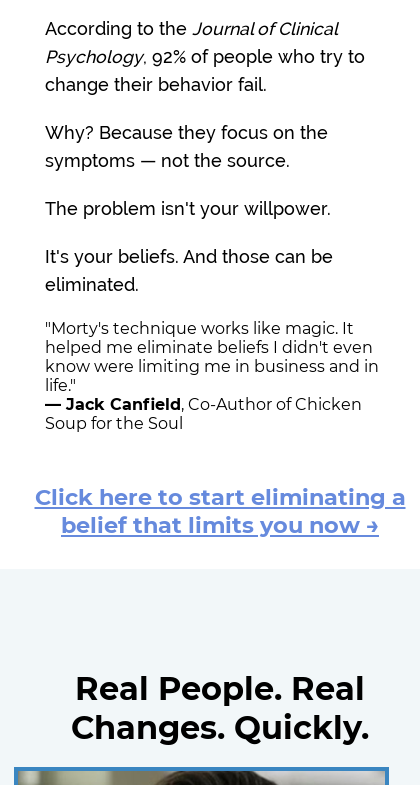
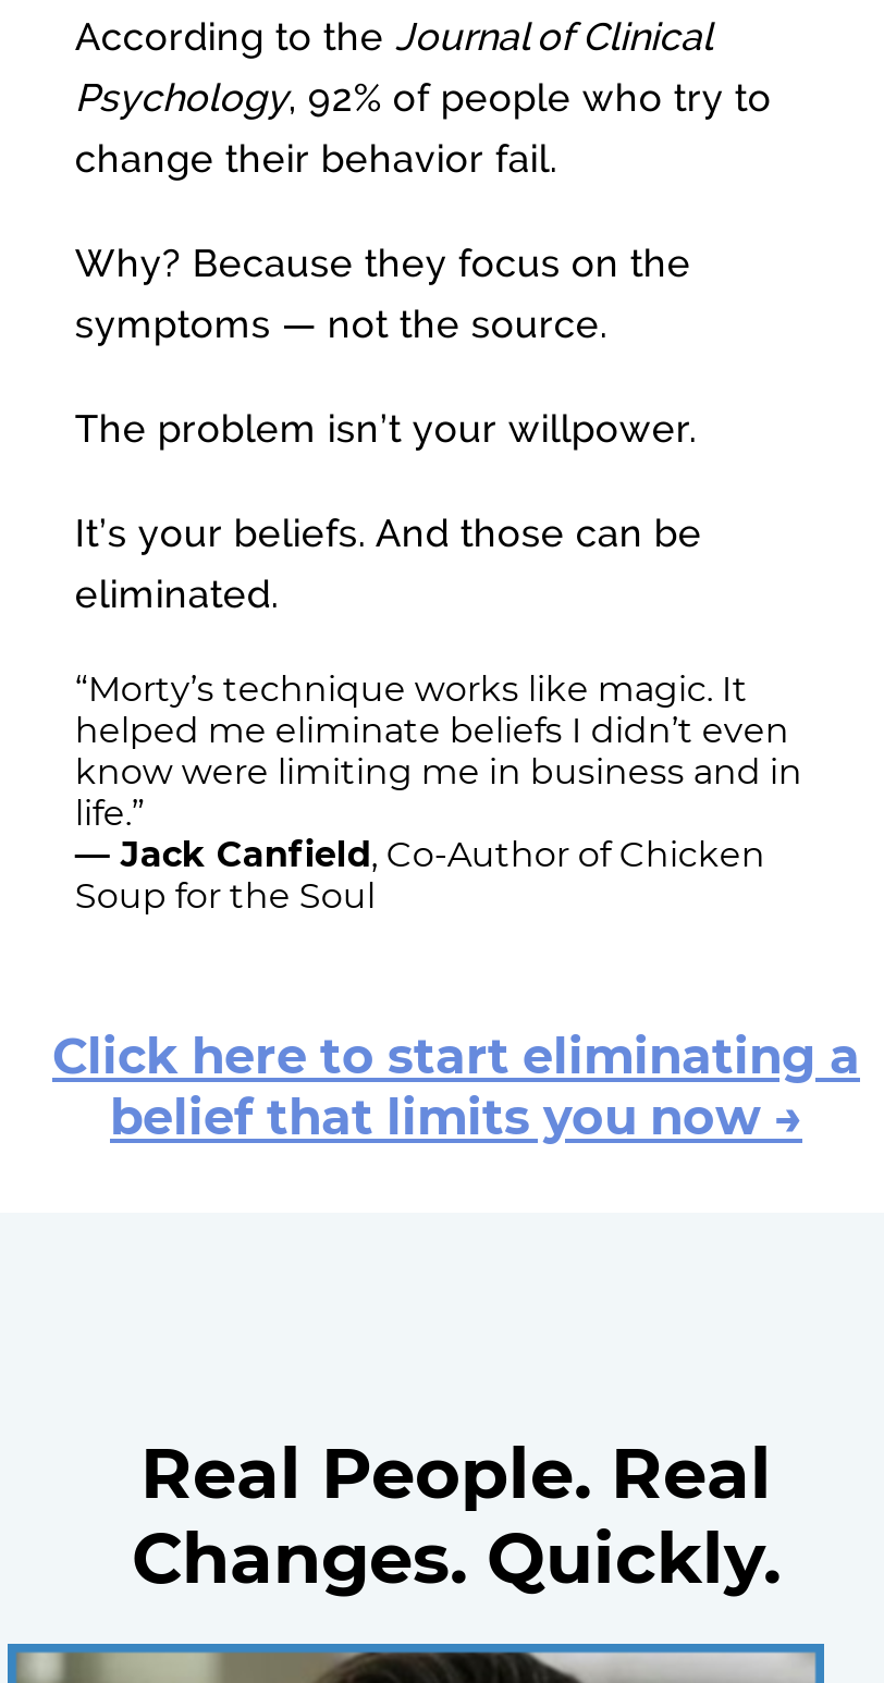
- The problem isn't your willpower.
+ The problem isn’t your willpower.

- It's your beliefs. And those can be
+ It’s your beliefs. And those can be

- "Morty's technique works like magic. It
+ “Morty’s technique works like magic. It

- helped me eliminate beliefs I didn't even
+ helped me eliminate beliefs I didn’t even

- life."
+ life.”
